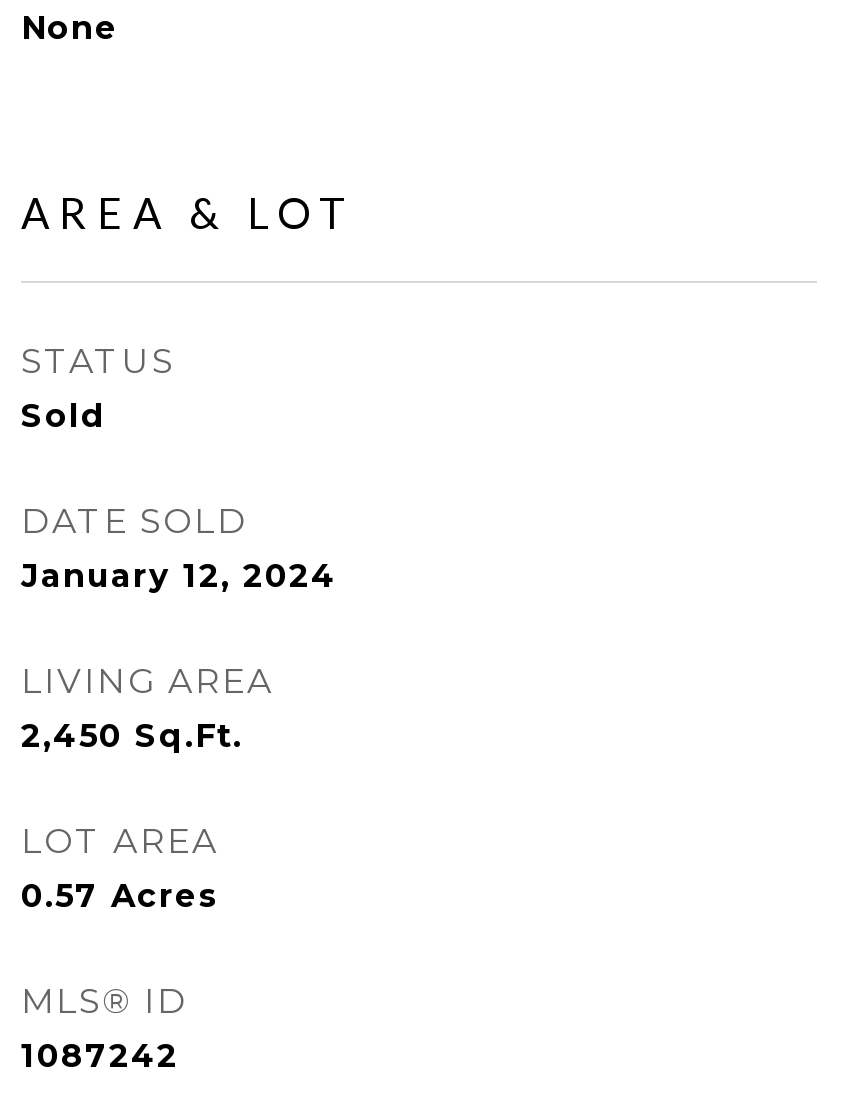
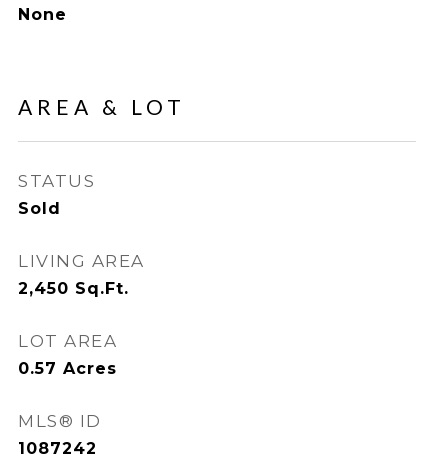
- DATE SOLD
- January 12, 2024
